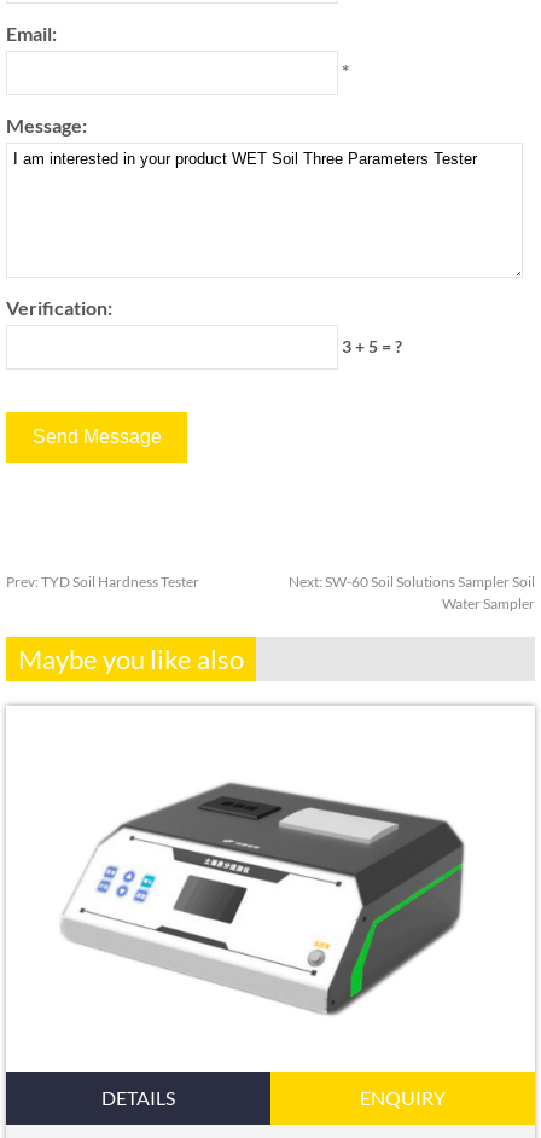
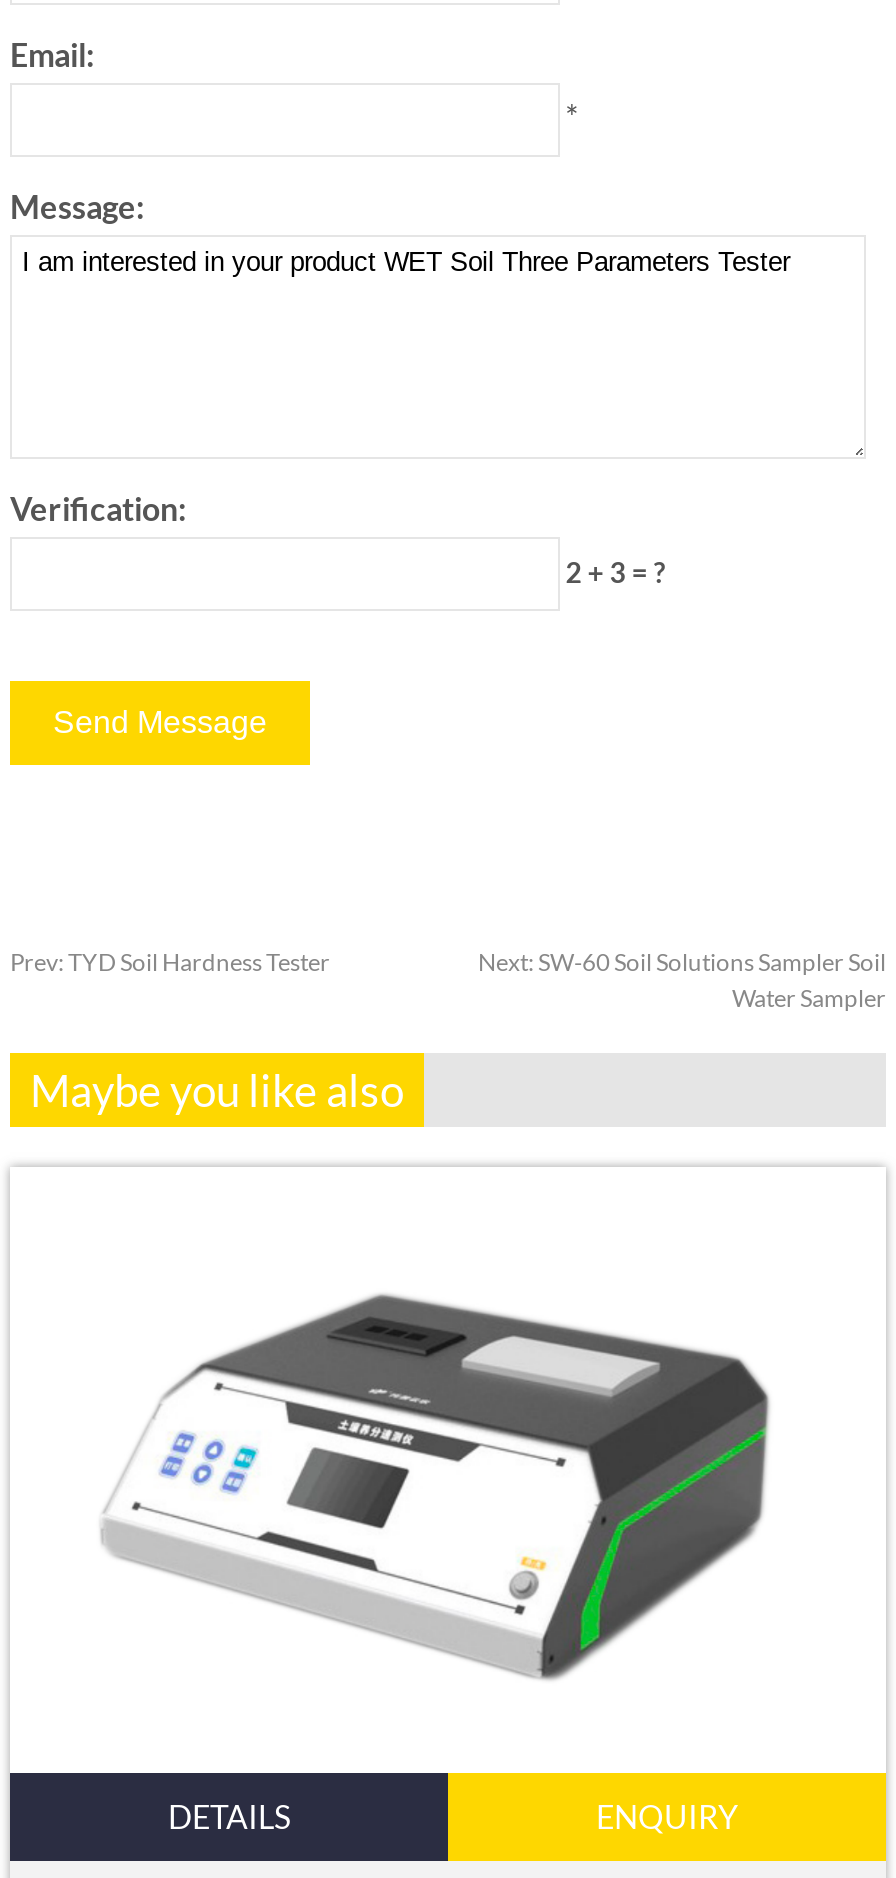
- 3 + 5 = ?
+ 2 + 3 = ?
